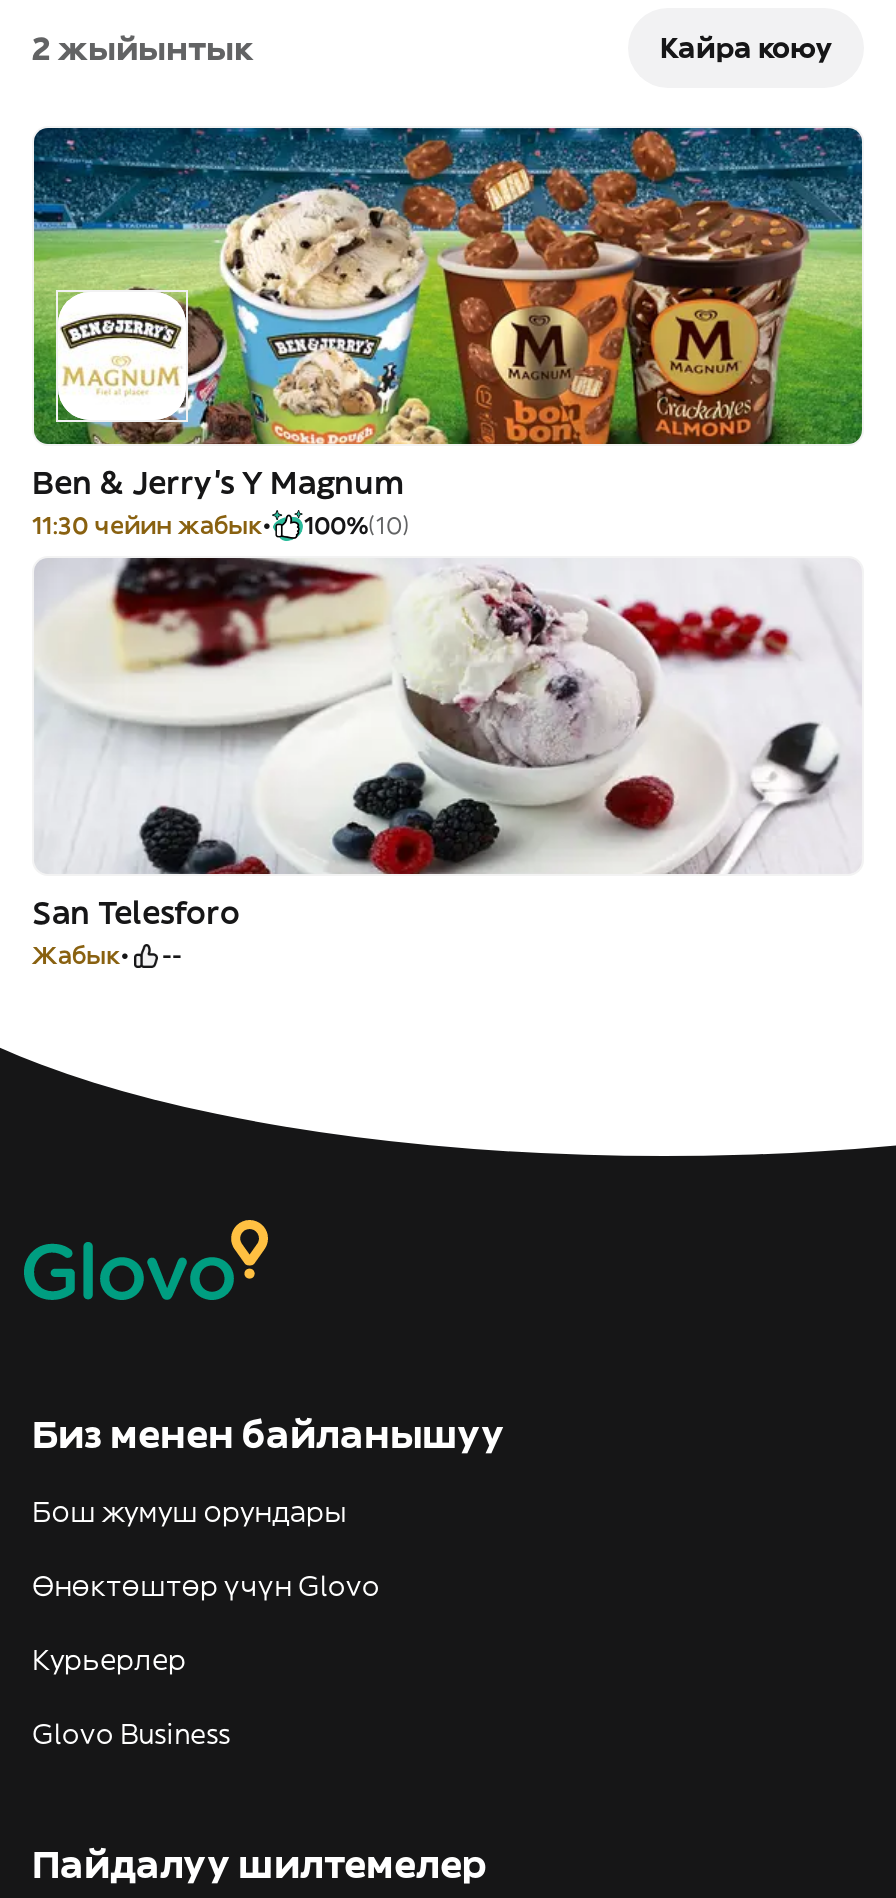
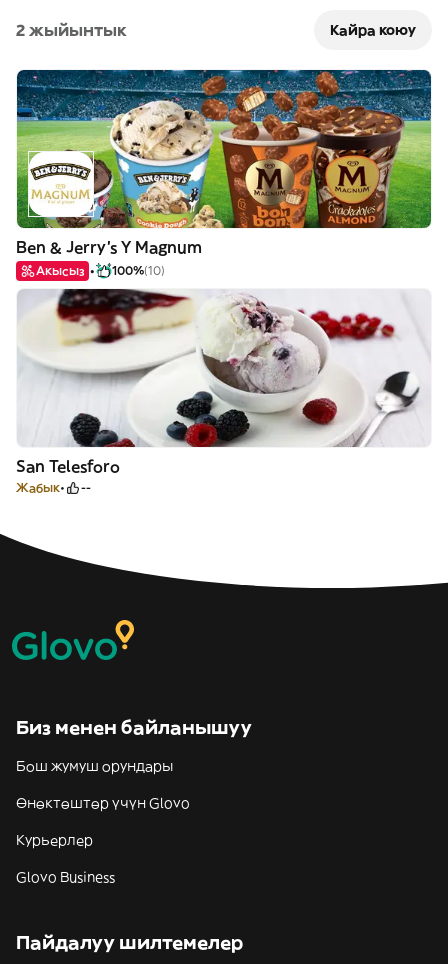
- 11:30 чейин жабык
+ Акысыз
